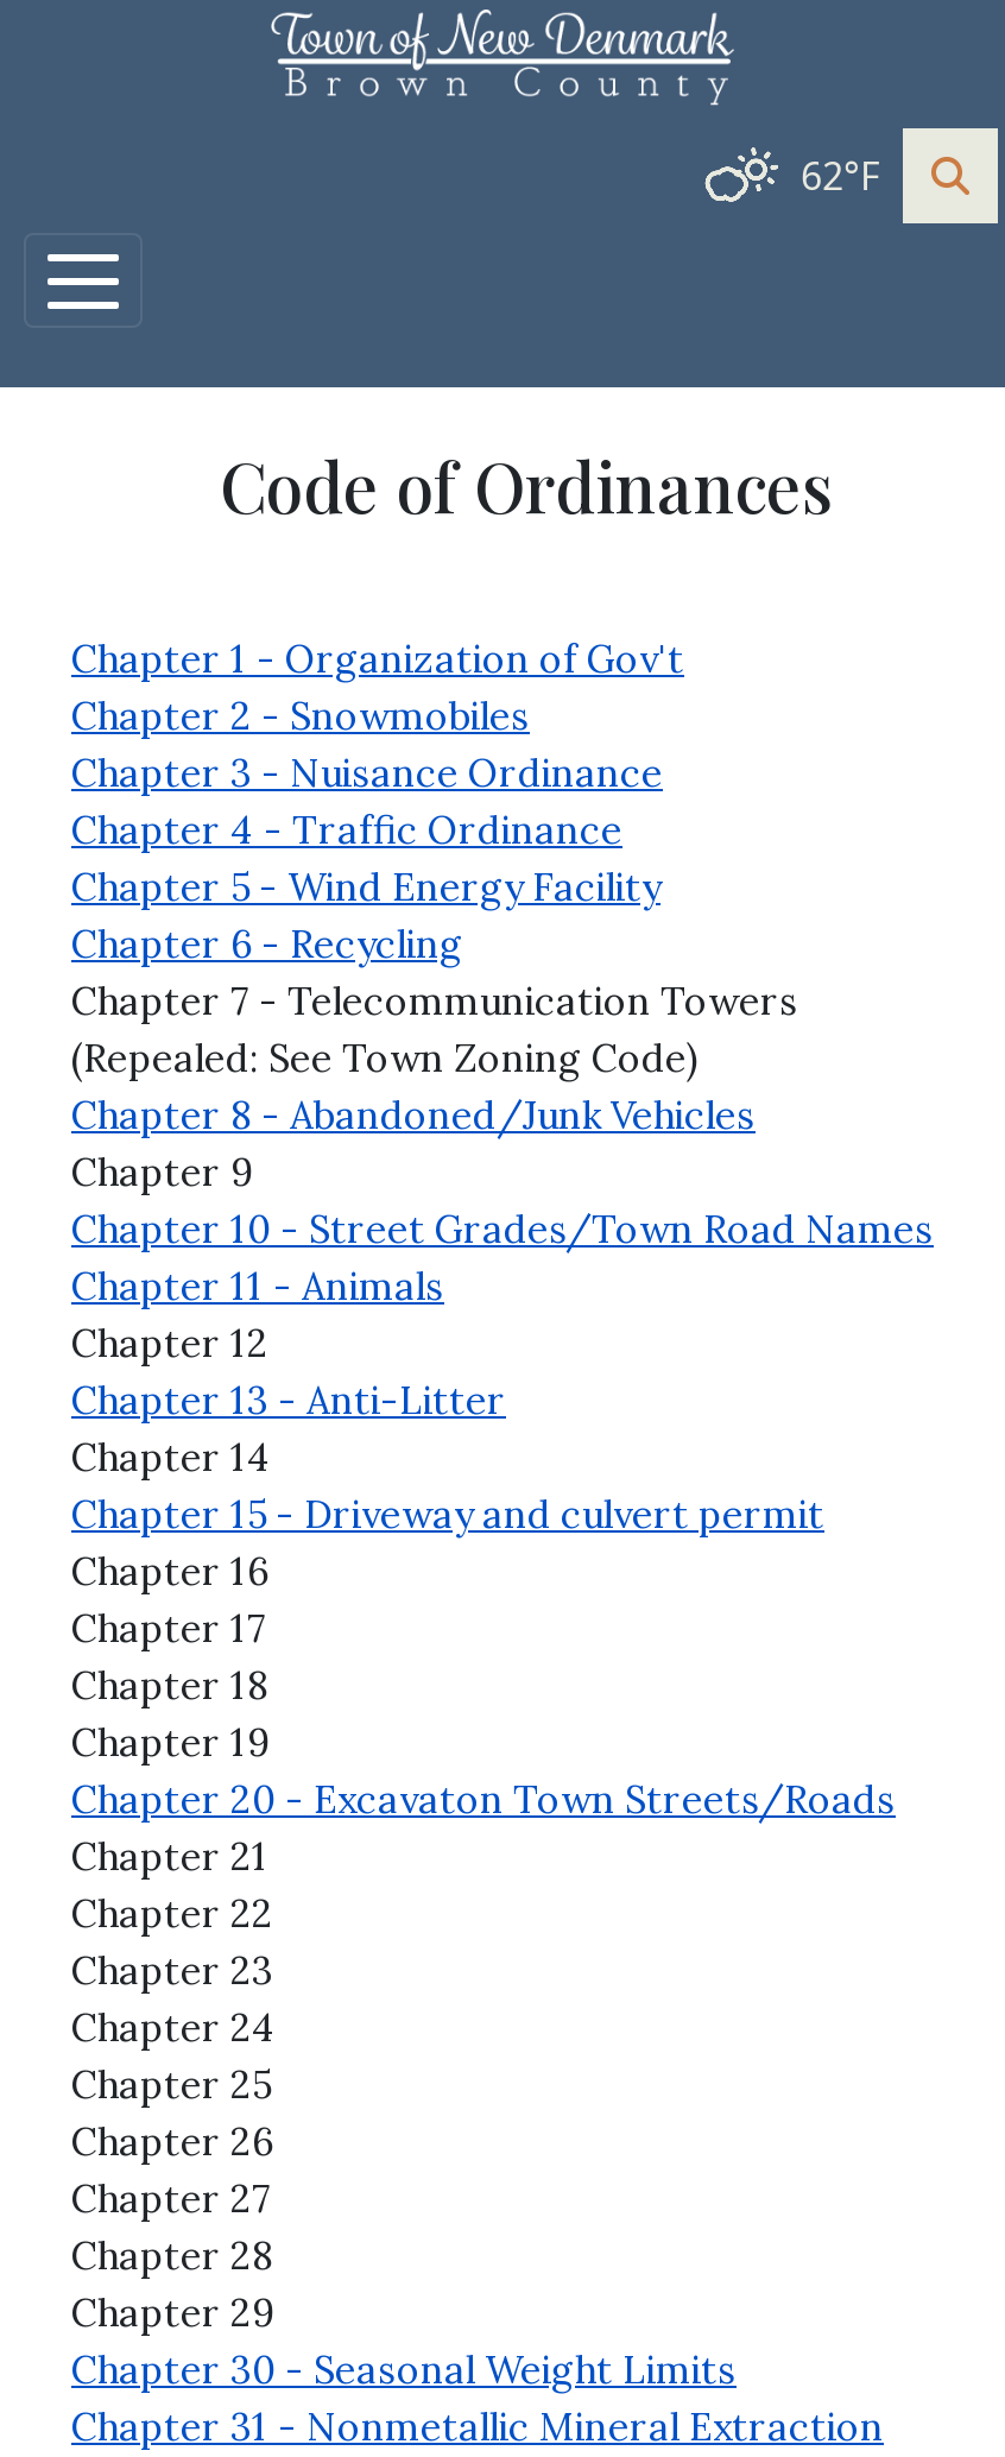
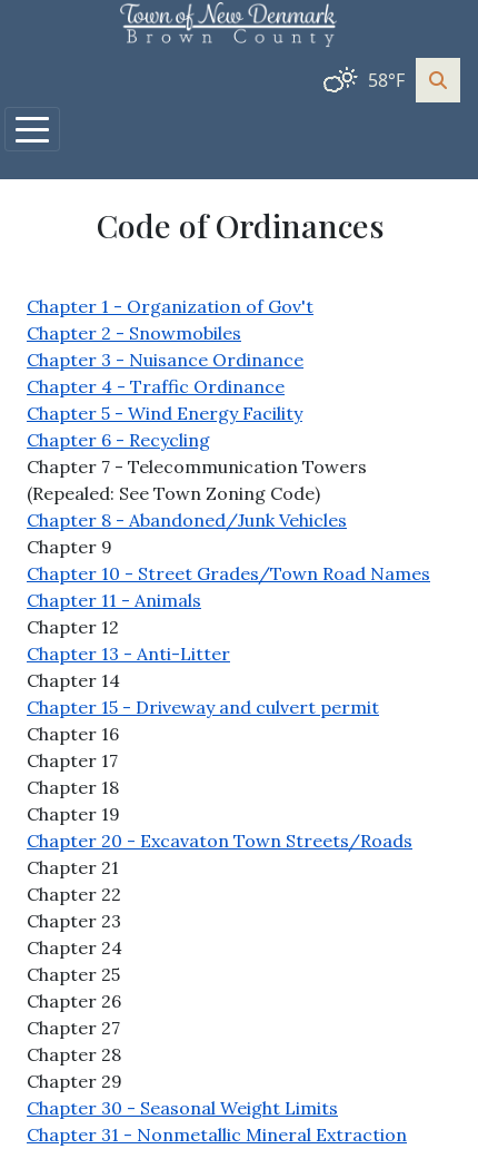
- 62°F
+ 58°F
